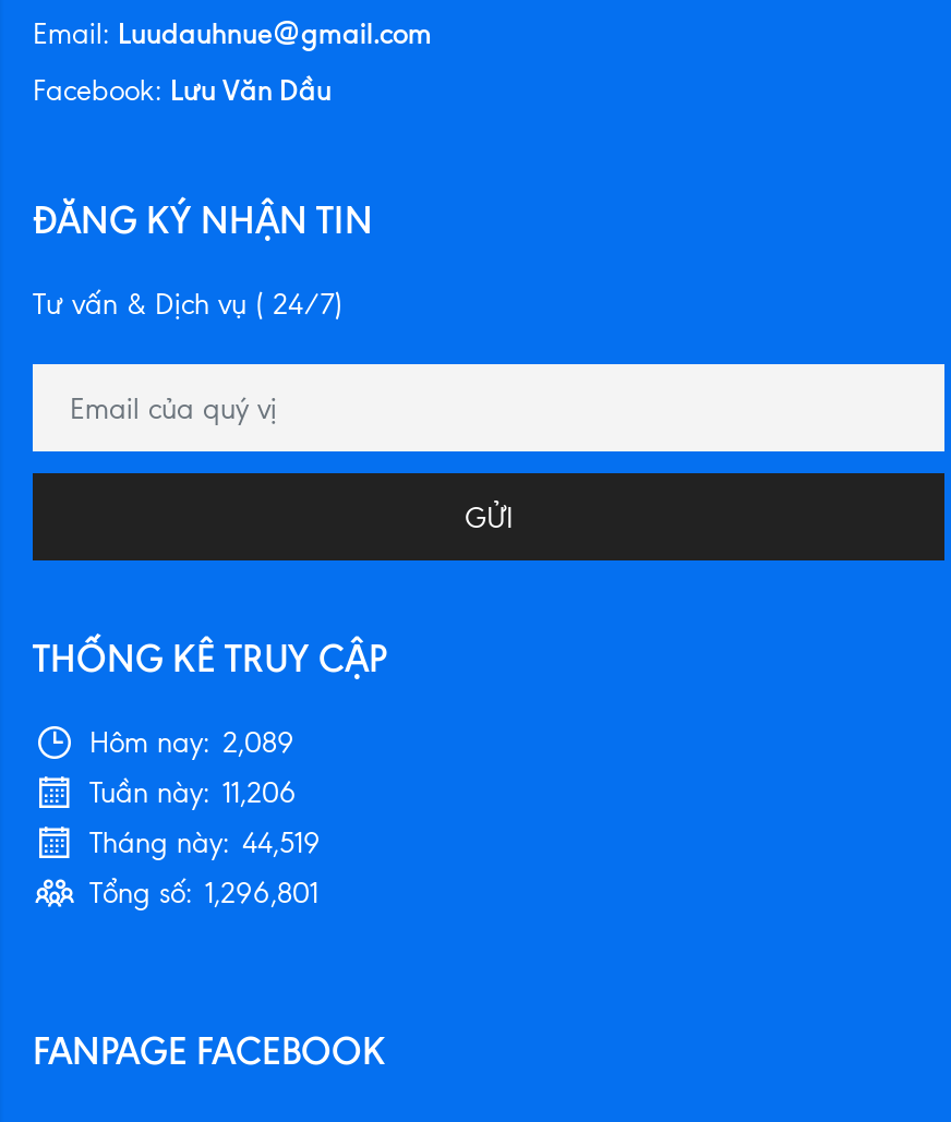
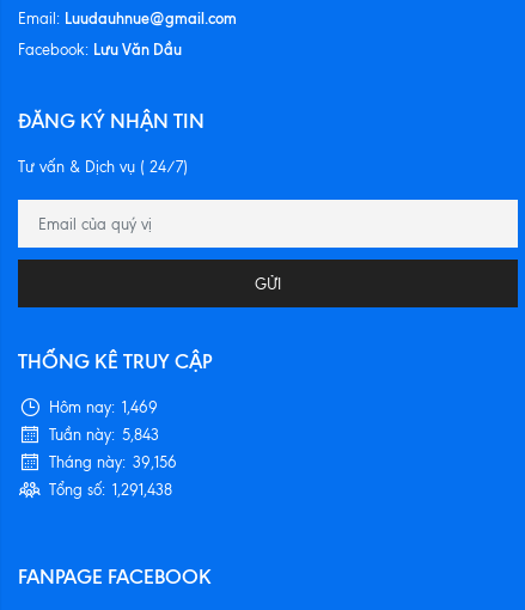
- Hôm nay: 2,089
+ Hôm nay: 1,469

- Tuần này: 11,206
+ Tuần này: 5,843

- Tháng này: 44,519
+ Tháng này: 39,156

- Tổng số: 1,296,801
+ Tổng số: 1,291,438
